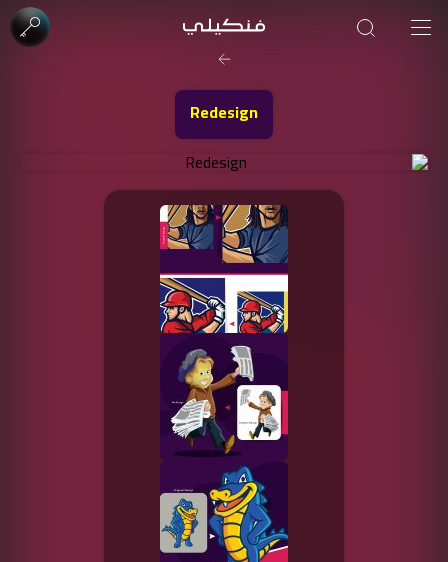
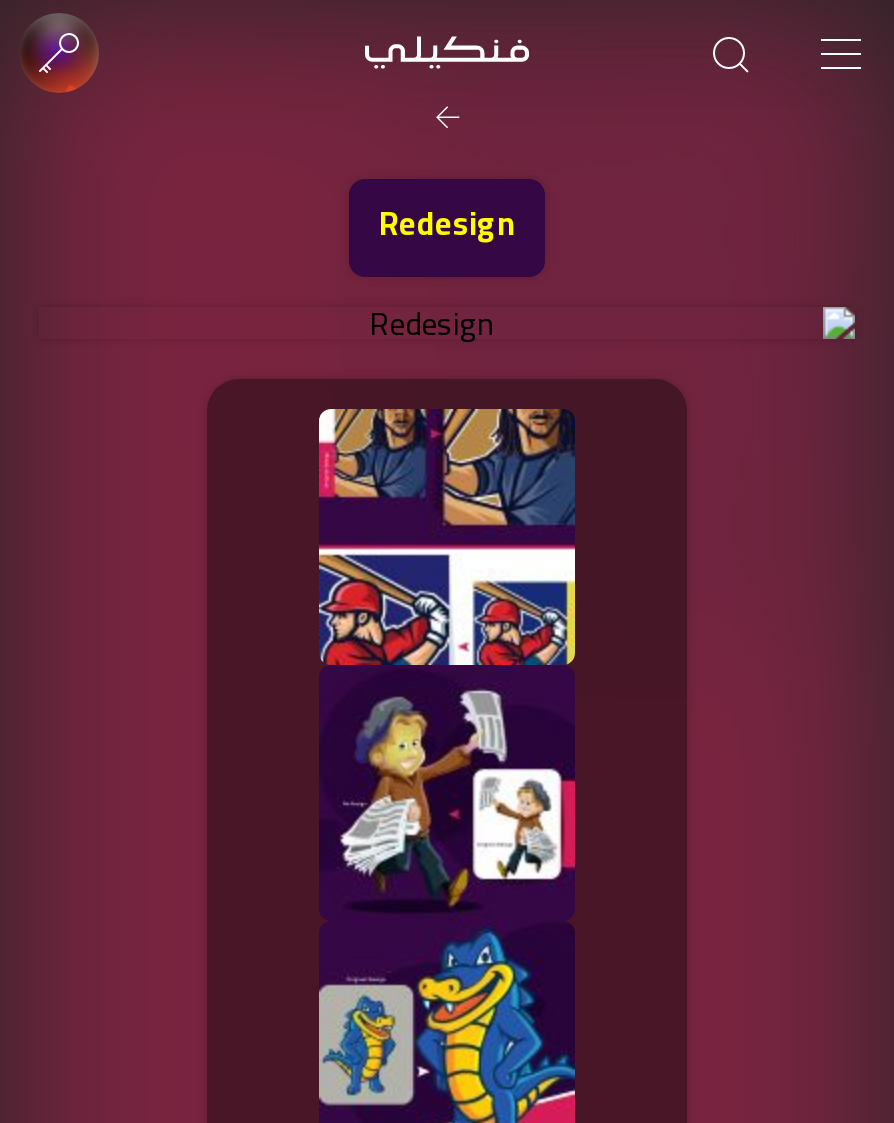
- [image]
+ [image]
